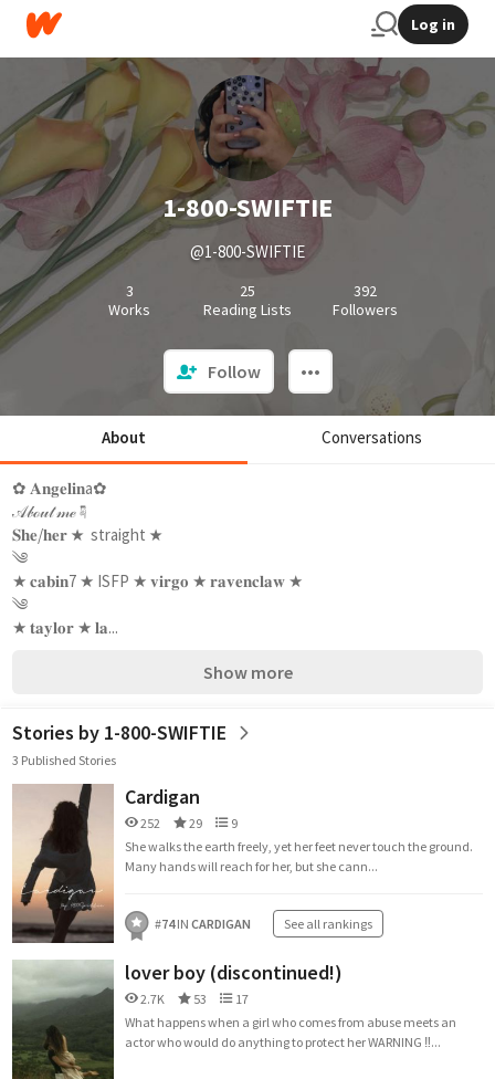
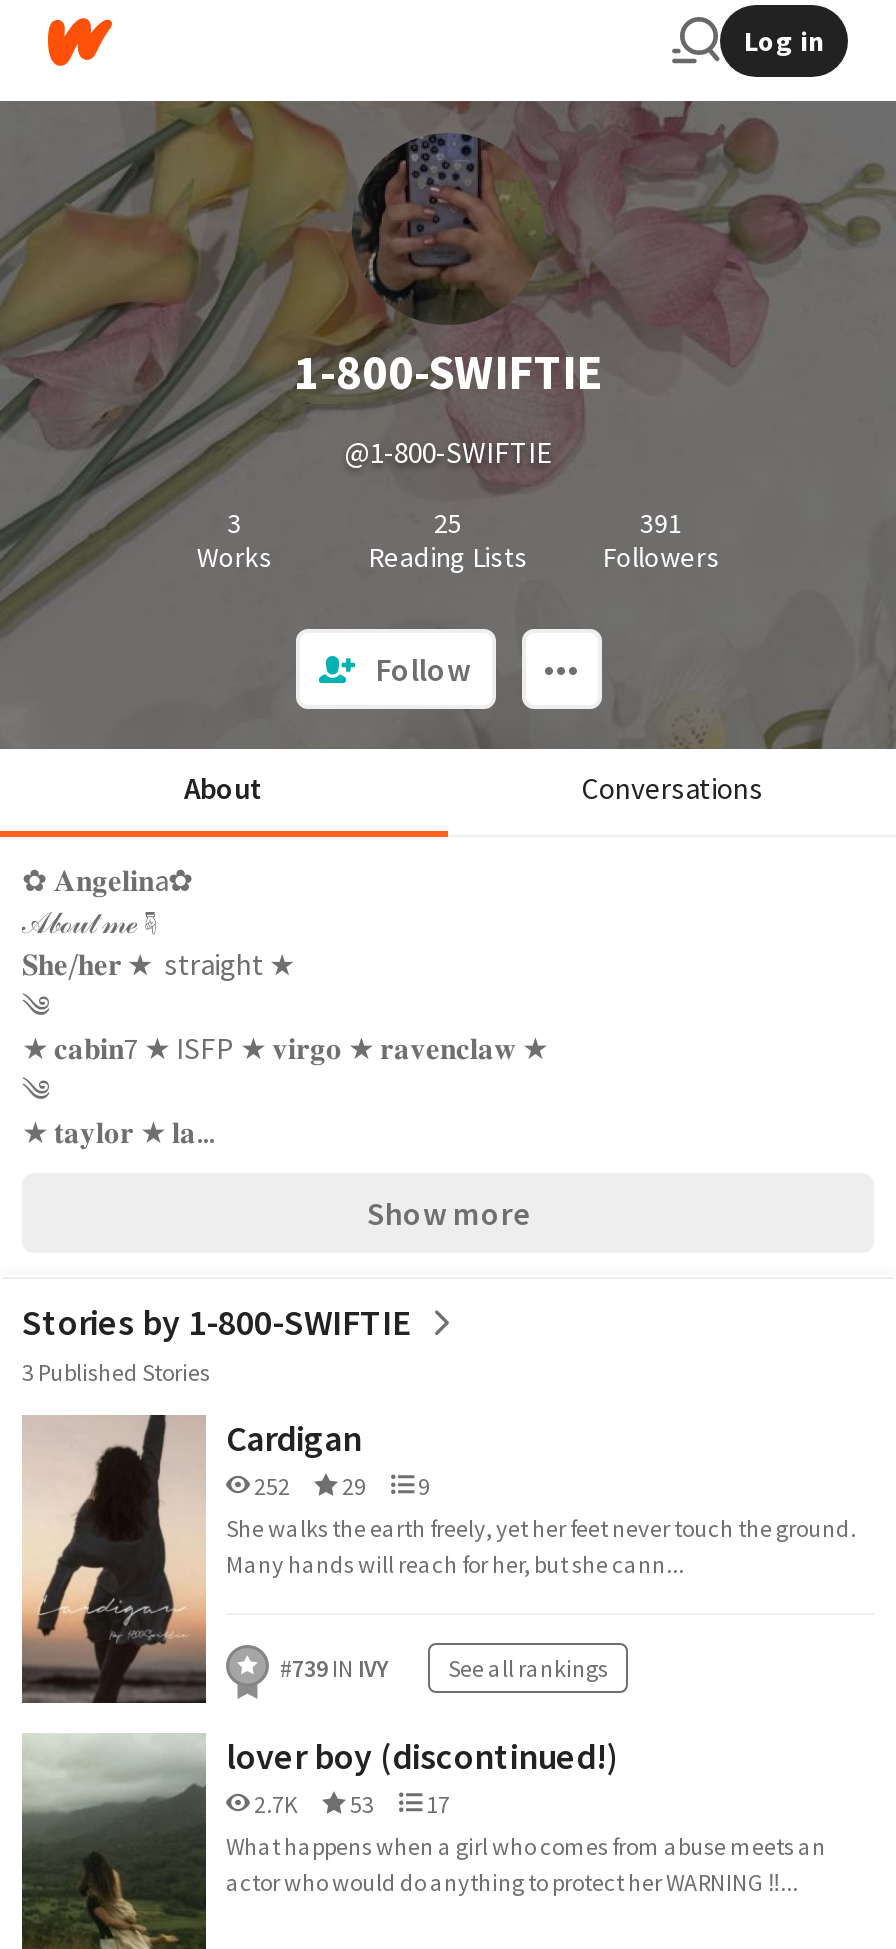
- 392
+ 391

- #74 IN CARDIGAN See all rankings
+ #739 IN IVY See all rankings
